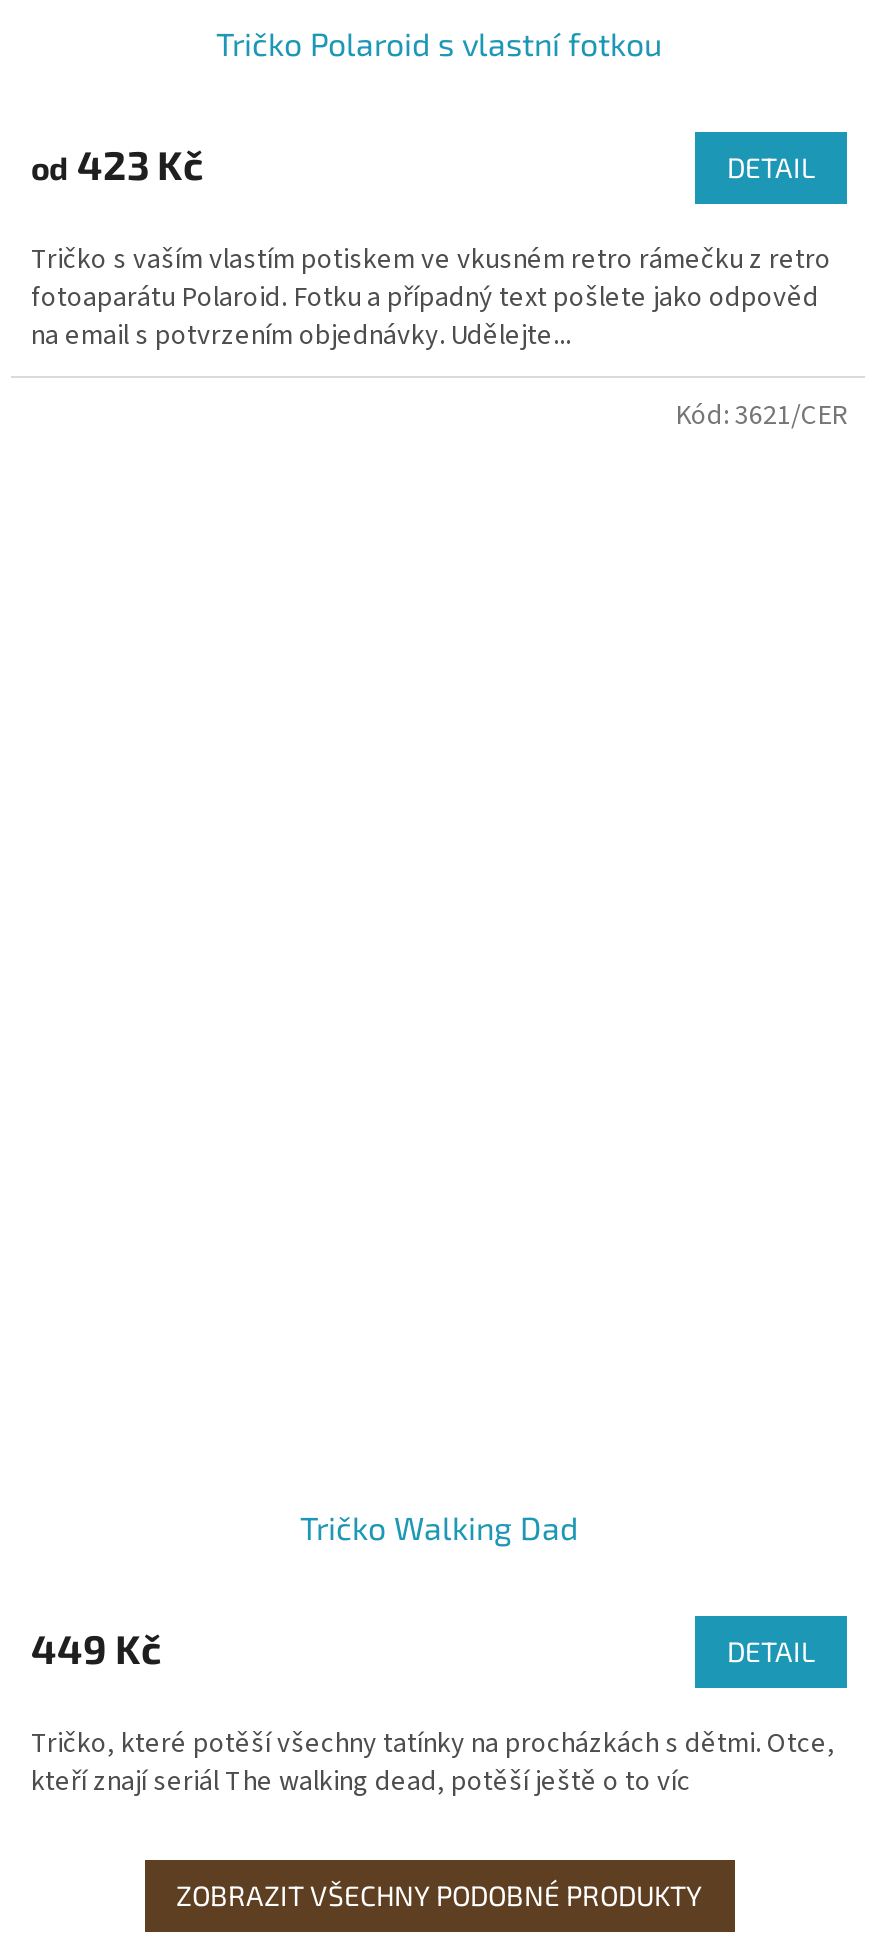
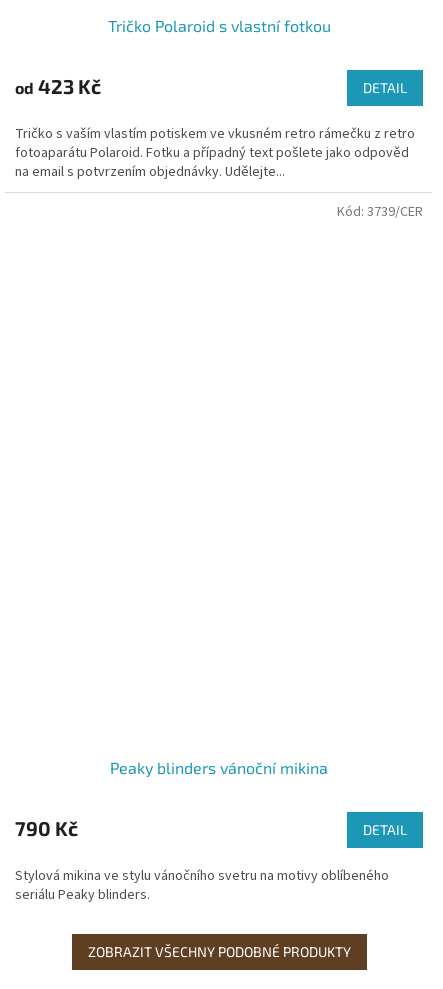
- Kód: 3621/CER
+ Kód: 3739/CER

- Tričko Walking Dad
+ Peaky blinders vánoční mikina

- 449 Kč
+ 790 Kč

- Tričko, které potěší všechny tatínky na procházkách s dětmi. Otce,
- kteří znají seriál The walking dead, potěší ještě o to víc
+ Stylová mikina ve stylu vánočního svetru na motivy oblíbeného
+ seriálu Peaky blinders.
